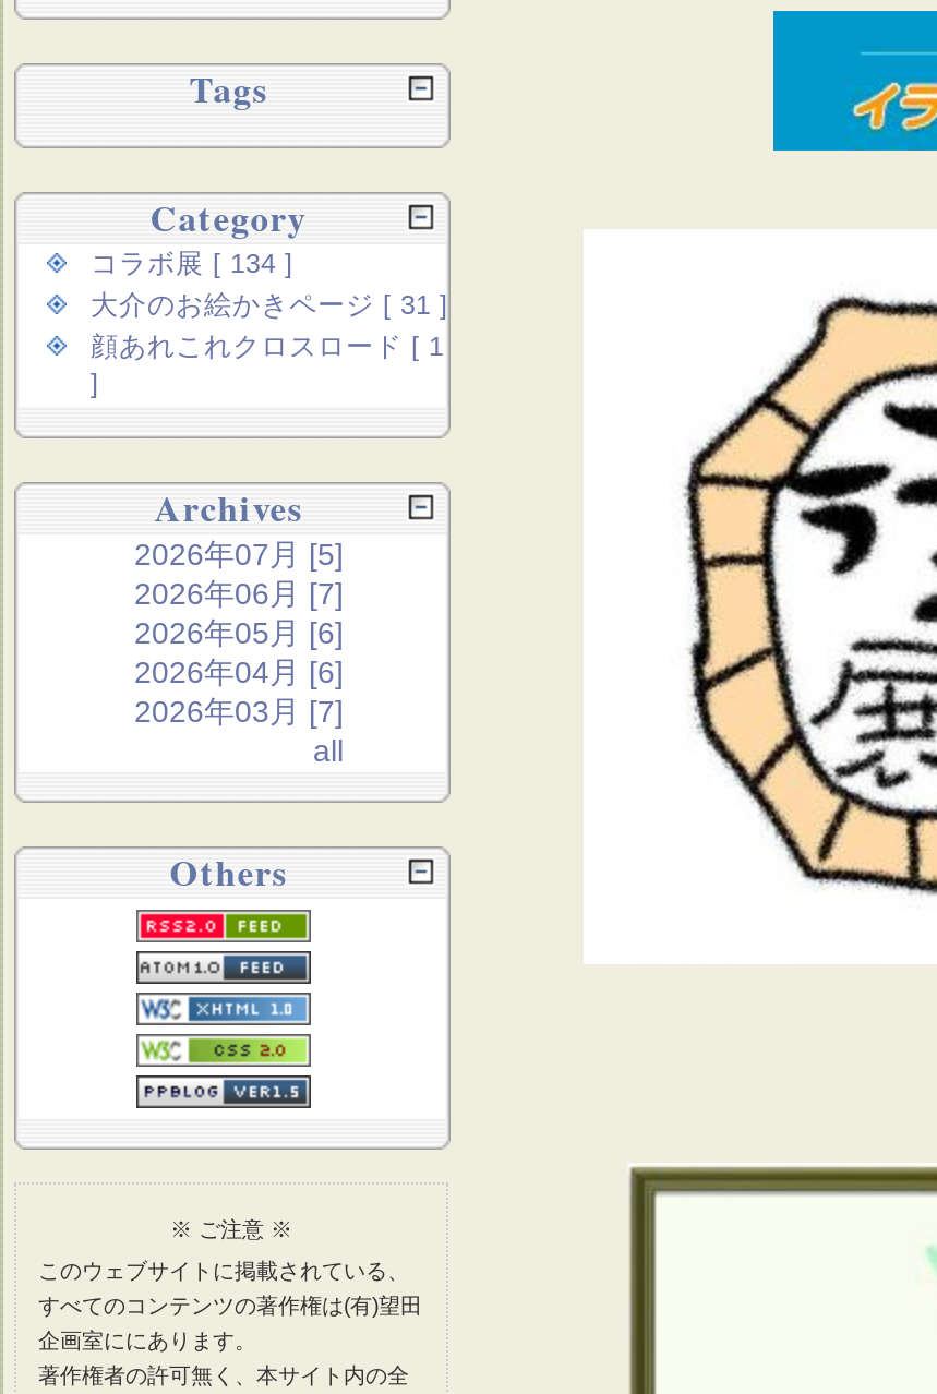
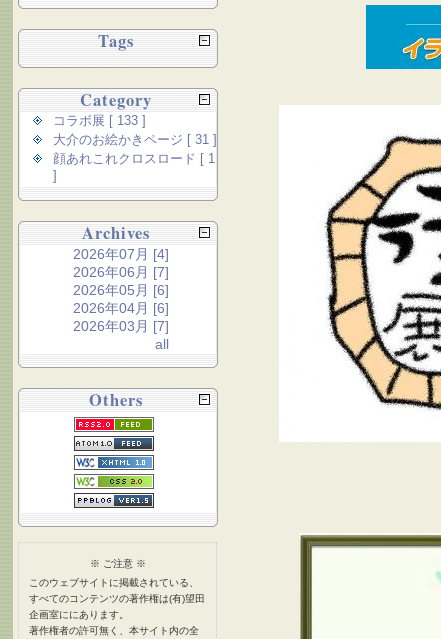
- コラボ展 [ 134 ]
+ コラボ展 [ 133 ]

- 2026年07月 [5]
+ 2026年07月 [4]
